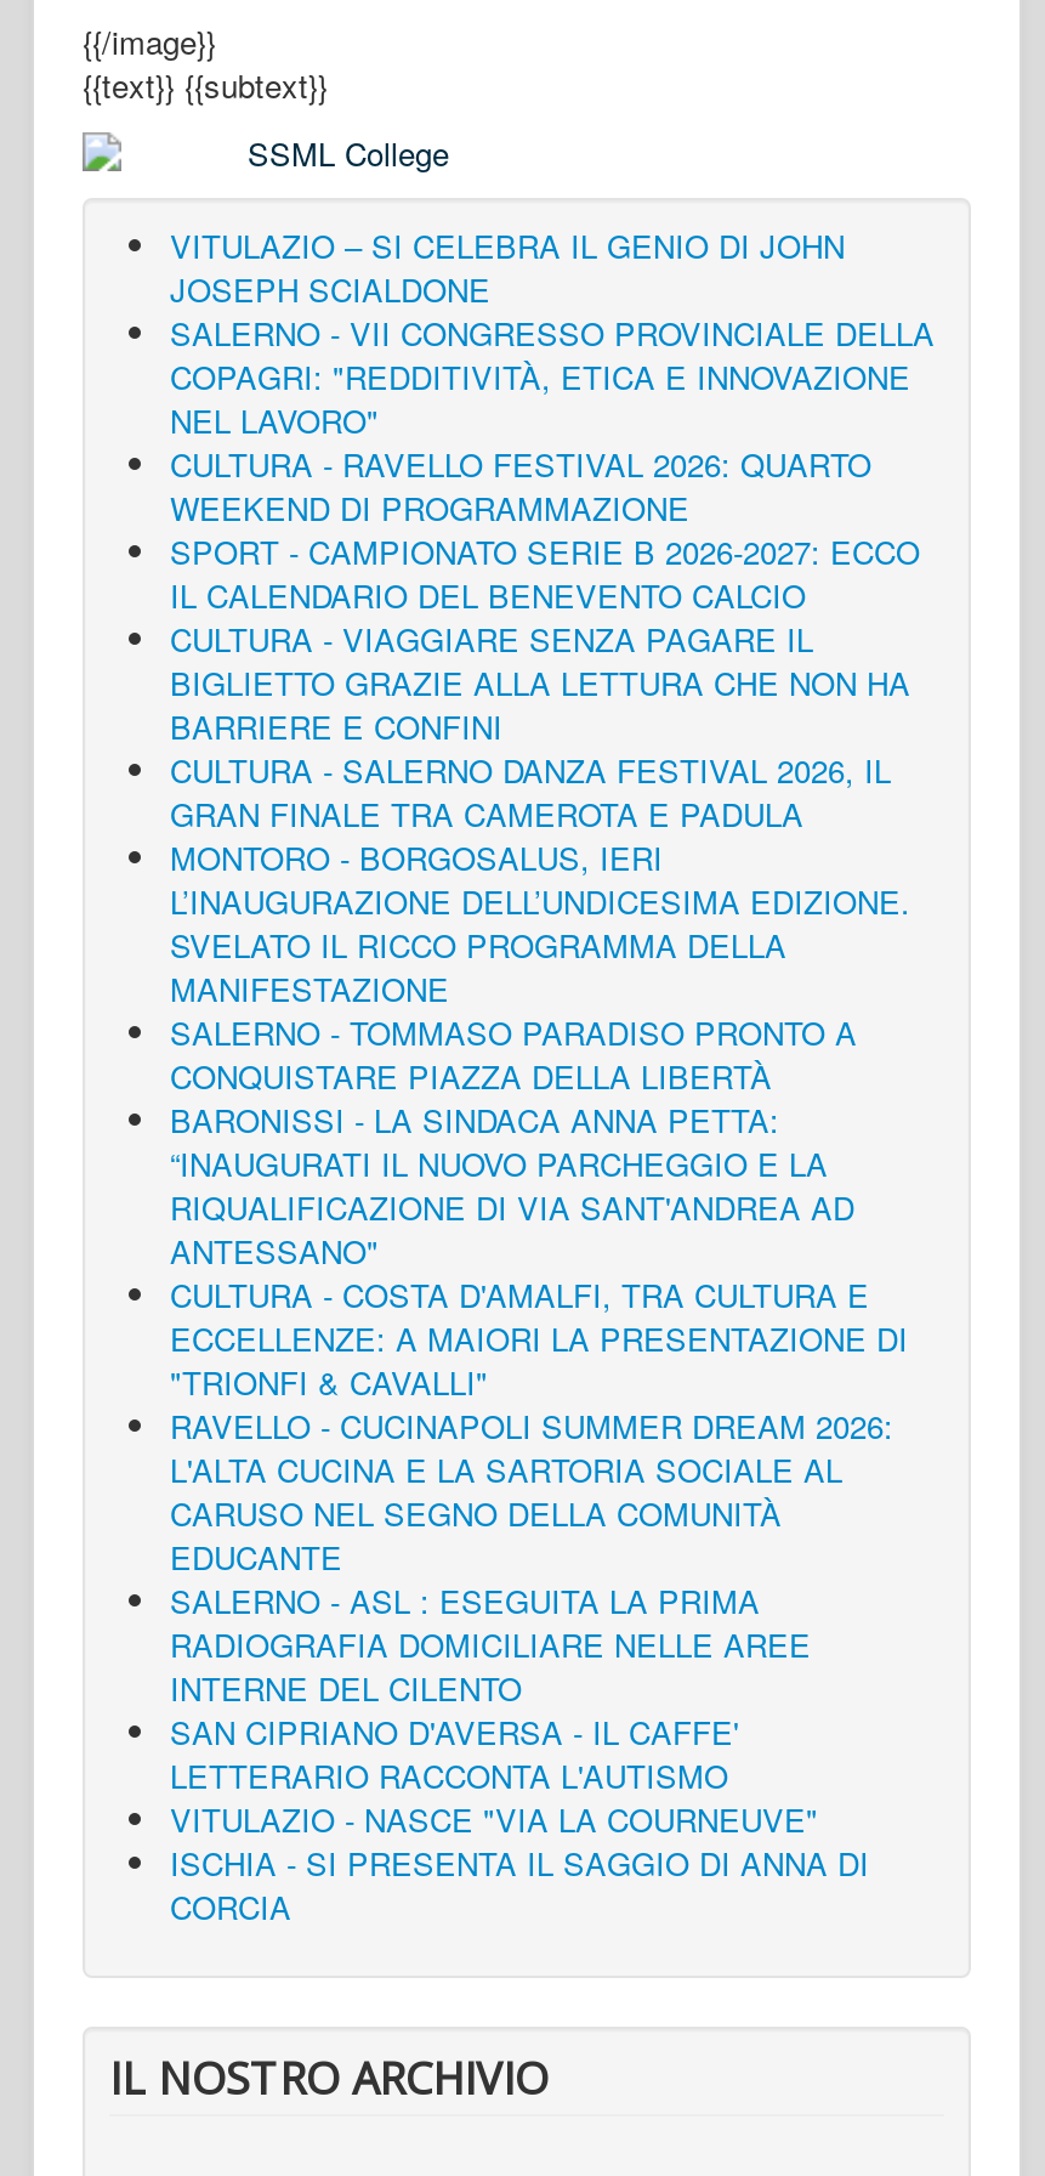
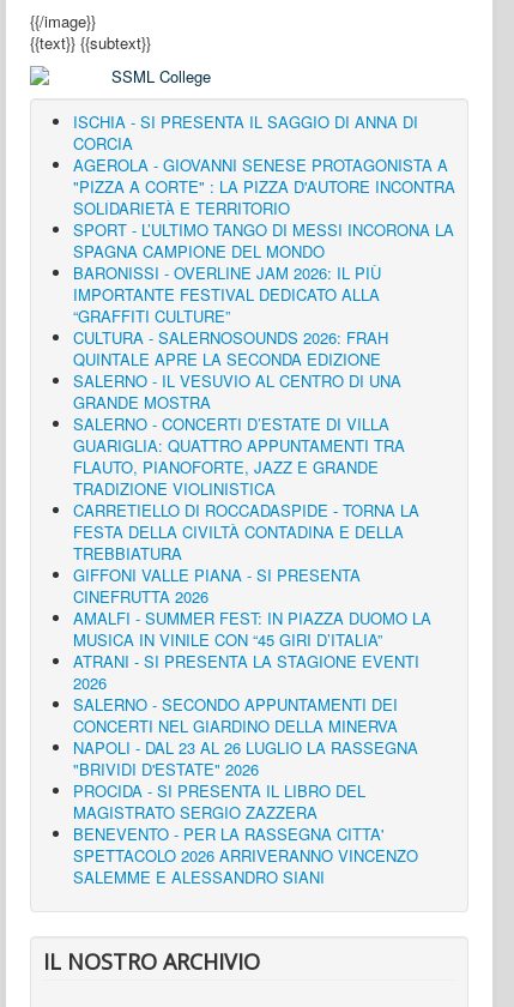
- VITULAZIO – SI CELEBRA IL GENIO DI JOHN
- JOSEPH SCIALDONE
- SALERNO - VII CONGRESSO PROVINCIALE DELLA
- COPAGRI: "REDDITIVITÀ, ETICA E INNOVAZIONE
- NEL LAVORO"
- CULTURA - RAVELLO FESTIVAL 2026: QUARTO
- WEEKEND DI PROGRAMMAZIONE
- SPORT - CAMPIONATO SERIE B 2026-2027: ECCO
- IL CALENDARIO DEL BENEVENTO CALCIO
- CULTURA - VIAGGIARE SENZA PAGARE IL
- BIGLIETTO GRAZIE ALLA LETTURA CHE NON HA
- BARRIERE E CONFINI
- CULTURA - SALERNO DANZA FESTIVAL 2026, IL
- GRAN FINALE TRA CAMEROTA E PADULA
- MONTORO - BORGOSALUS, IERI
- L’INAUGURAZIONE DELL’UNDICESIMA EDIZIONE.
- SVELATO IL RICCO PROGRAMMA DELLA
- MANIFESTAZIONE
- SALERNO - TOMMASO PARADISO PRONTO A
- CONQUISTARE PIAZZA DELLA LIBERTÀ
- BARONISSI - LA SINDACA ANNA PETTA:
- “INAUGURATI IL NUOVO PARCHEGGIO E LA
- RIQUALIFICAZIONE DI VIA SANT'ANDREA AD
- ANTESSANO"
- CULTURA - COSTA D'AMALFI, TRA CULTURA E
- ECCELLENZE: A MAIORI LA PRESENTAZIONE DI
- "TRIONFI & CAVALLI"
- RAVELLO - CUCINAPOLI SUMMER DREAM 2026:
- L'ALTA CUCINA E LA SARTORIA SOCIALE AL
- CARUSO NEL SEGNO DELLA COMUNITÀ
- EDUCANTE
- SALERNO - ASL : ESEGUITA LA PRIMA
- RADIOGRAFIA DOMICILIARE NELLE AREE
- INTERNE DEL CILENTO
- SAN CIPRIANO D'AVERSA - IL CAFFE'
- LETTERARIO RACCONTA L'AUTISMO
- VITULAZIO - NASCE "VIA LA COURNEUVE"

moved up: ISCHIA - SI PRESENTA IL SAGGIO DI ANNA DI | CORCIA

+ AGEROLA - GIOVANNI SENESE PROTAGONISTA A
+ "PIZZA A CORTE" : LA PIZZA D'AUTORE INCONTRA
+ SOLIDARIETÀ E TERRITORIO
+ SPORT - L’ULTIMO TANGO DI MESSI INCORONA LA
+ SPAGNA CAMPIONE DEL MONDO
+ BARONISSI - OVERLINE JAM 2026: IL PIÙ
+ IMPORTANTE FESTIVAL DEDICATO ALLA
+ “GRAFFITI CULTURE”
+ CULTURA - SALERNOSOUNDS 2026: FRAH
+ QUINTALE APRE LA SECONDA EDIZIONE
+ SALERNO - IL VESUVIO AL CENTRO DI UNA
+ GRANDE MOSTRA
+ SALERNO - CONCERTI D’ESTATE DI VILLA
+ GUARIGLIA: QUATTRO APPUNTAMENTI TRA
+ FLAUTO, PIANOFORTE, JAZZ E GRANDE
+ TRADIZIONE VIOLINISTICA
+ CARRETIELLO DI ROCCADASPIDE - TORNA LA
+ FESTA DELLA CIVILTÀ CONTADINA E DELLA
+ TREBBIATURA
+ GIFFONI VALLE PIANA - SI PRESENTA
+ CINEFRUTTA 2026
+ AMALFI - SUMMER FEST: IN PIAZZA DUOMO LA
+ MUSICA IN VINILE CON “45 GIRI D’ITALIA”
+ ATRANI - SI PRESENTA LA STAGIONE EVENTI
+ 2026
+ SALERNO - SECONDO APPUNTAMENTI DEI
+ CONCERTI NEL GIARDINO DELLA MINERVA
+ NAPOLI - DAL 23 AL 26 LUGLIO LA RASSEGNA
+ "BRIVIDI D'ESTATE" 2026
+ PROCIDA - SI PRESENTA IL LIBRO DEL
+ MAGISTRATO SERGIO ZAZZERA
+ BENEVENTO - PER LA RASSEGNA CITTA'
+ SPETTACOLO 2026 ARRIVERANNO VINCENZO
+ SALEMME E ALESSANDRO SIANI
